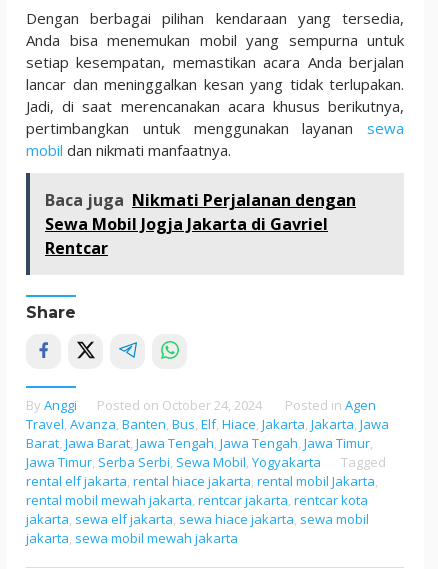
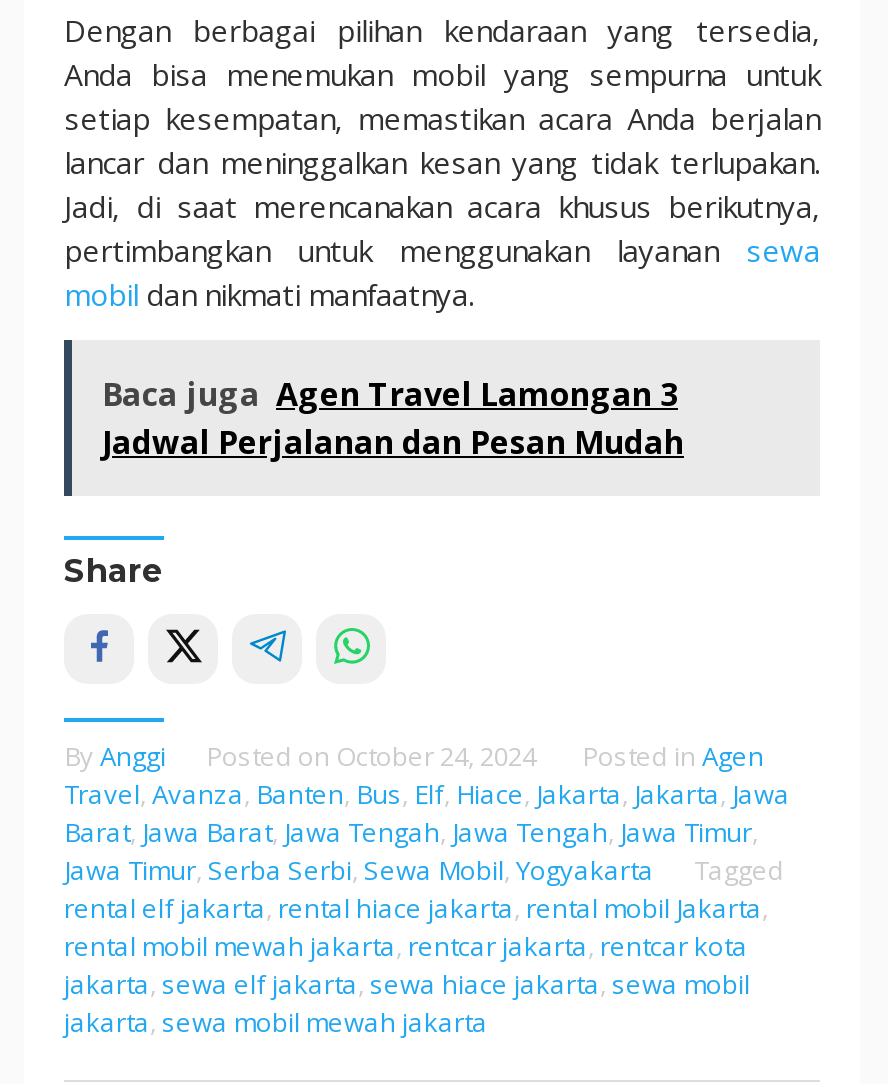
- Baca juga Nikmati Perjalanan dengan
- Sewa Mobil Jogja Jakarta di Gavriel
- Rentcar
+ Baca juga Agen Travel Lamongan 3
+ Jadwal Perjalanan dan Pesan Mudah
